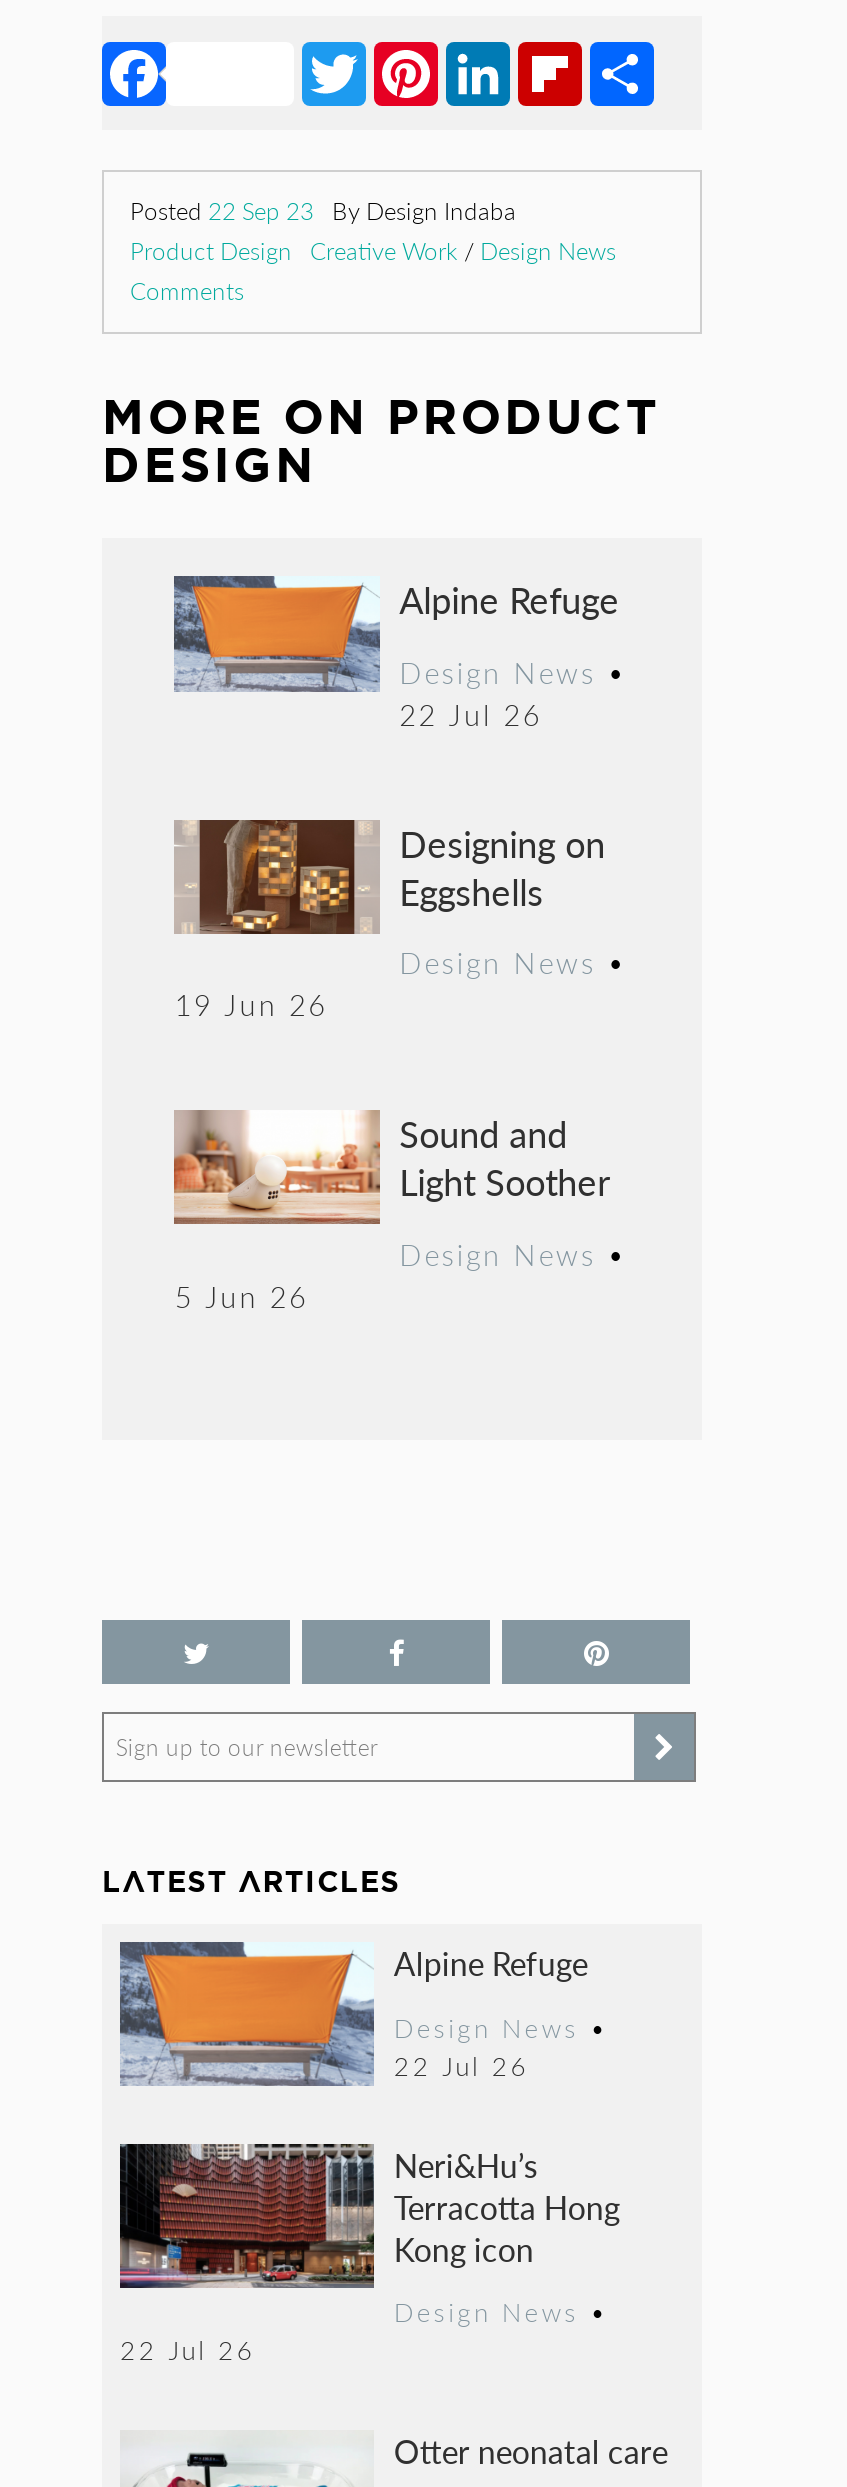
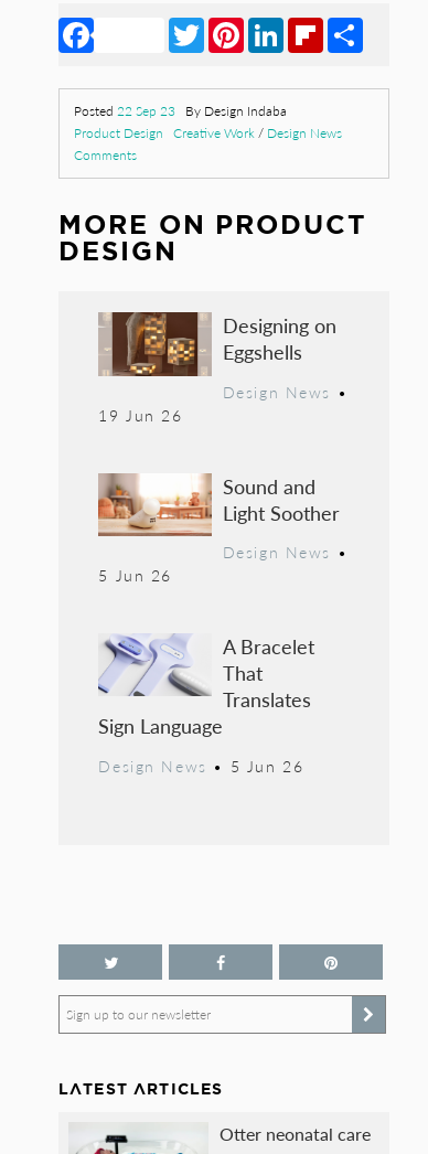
- [image]
- Alpine Refuge
- Design News •
- 22 Jul 26

+ [image]
+ A Bracelet
+ That
+ Translates
+ Sign Language
+ Design News • 5 Jun 26

moved down: Sign up to our newsletter | LATEST ARTICLES

- [image]
- Alpine Refuge
- Design News •
- 22 Jul 26
- Neri&Hu’s
- Terracotta Hong
- Kong icon
- Design News •
- 22 Jul 26

- [image]
